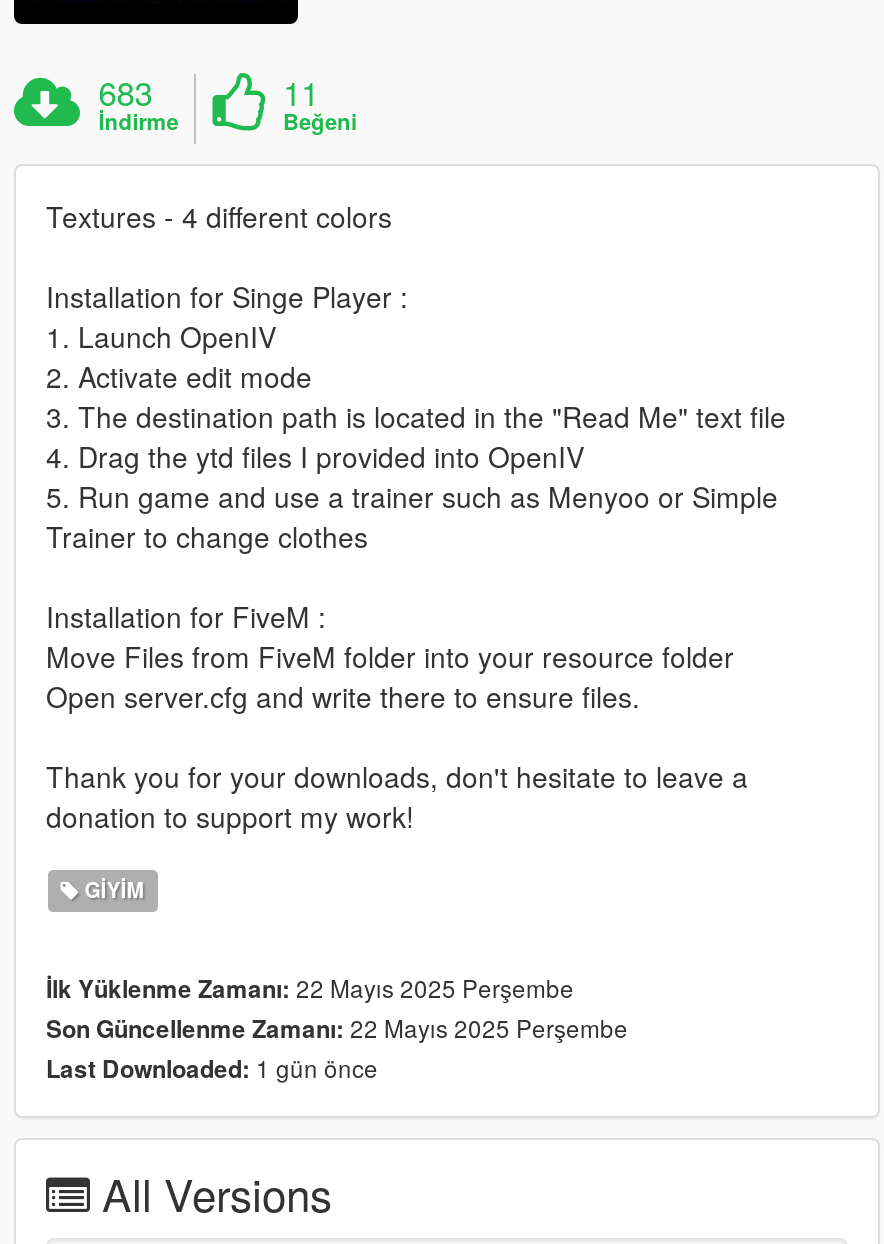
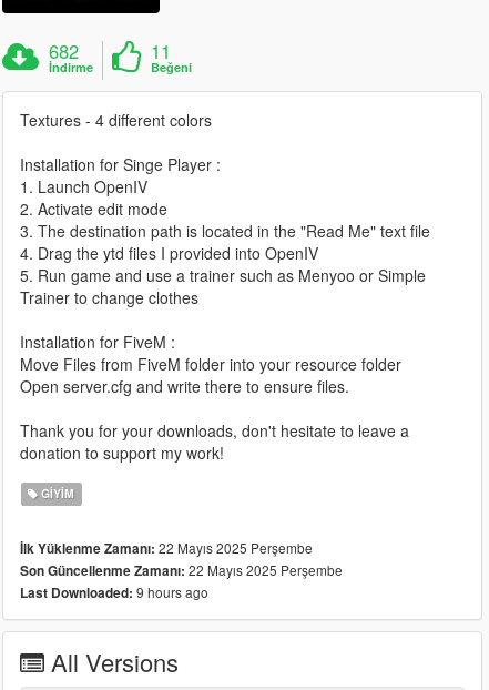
- 683
+ 682

- Last Downloaded: 1 gün önce
+ Last Downloaded: 9 hours ago
